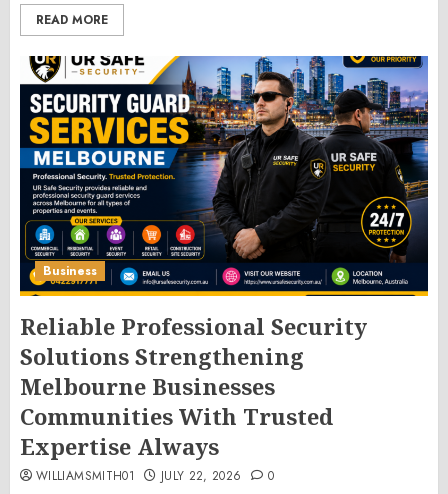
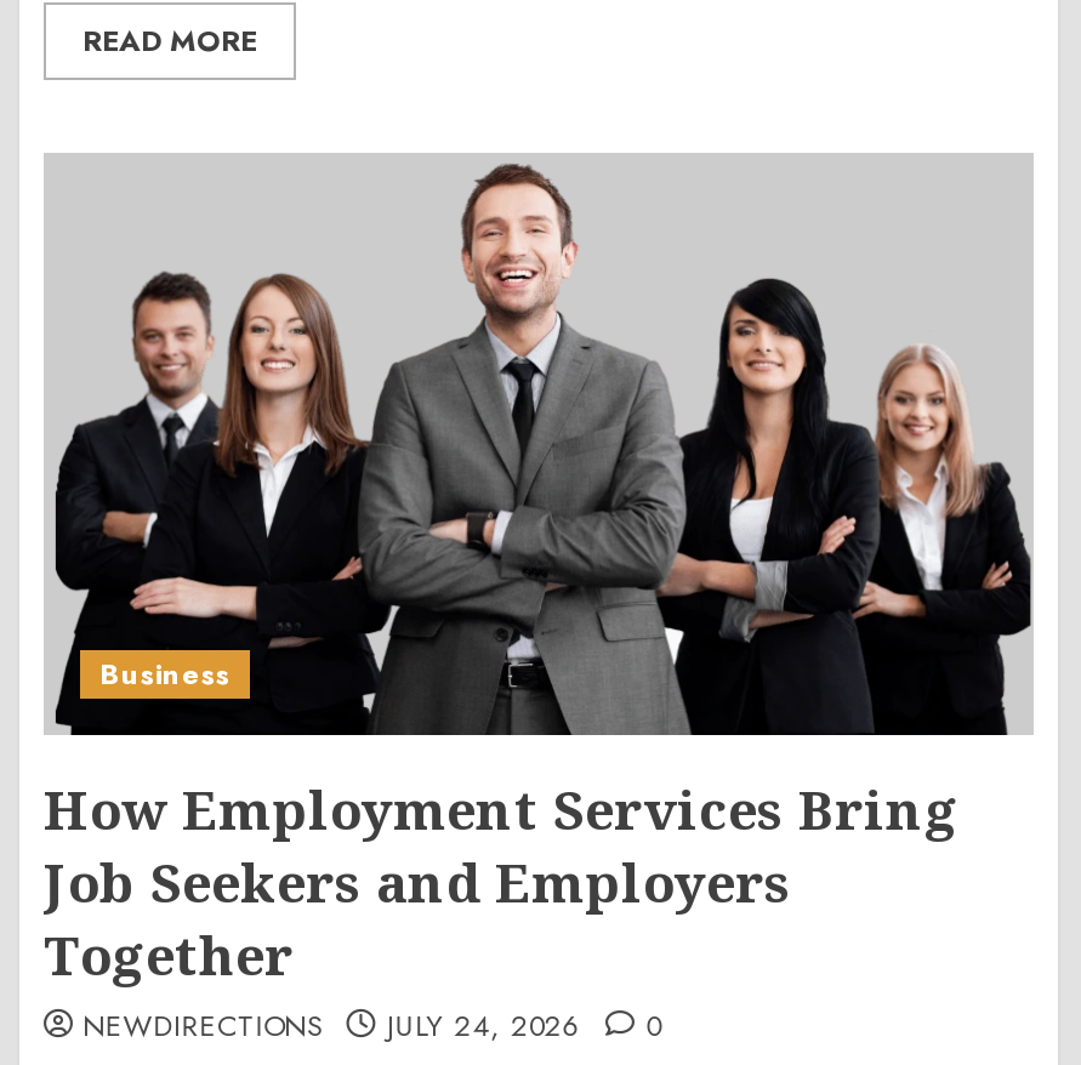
- [image]
- Reliable Professional Security
- Solutions Strengthening
- Melbourne Businesses
- Communities With Trusted
- Expertise Always
- WILLIAMSMITH01
- JULY 22, 2026
+ [image]
+ How Employment Services Bring
+ Job Seekers and Employers
+ Together
+ NEWDIRECTIONS
+ JULY 24, 2026
